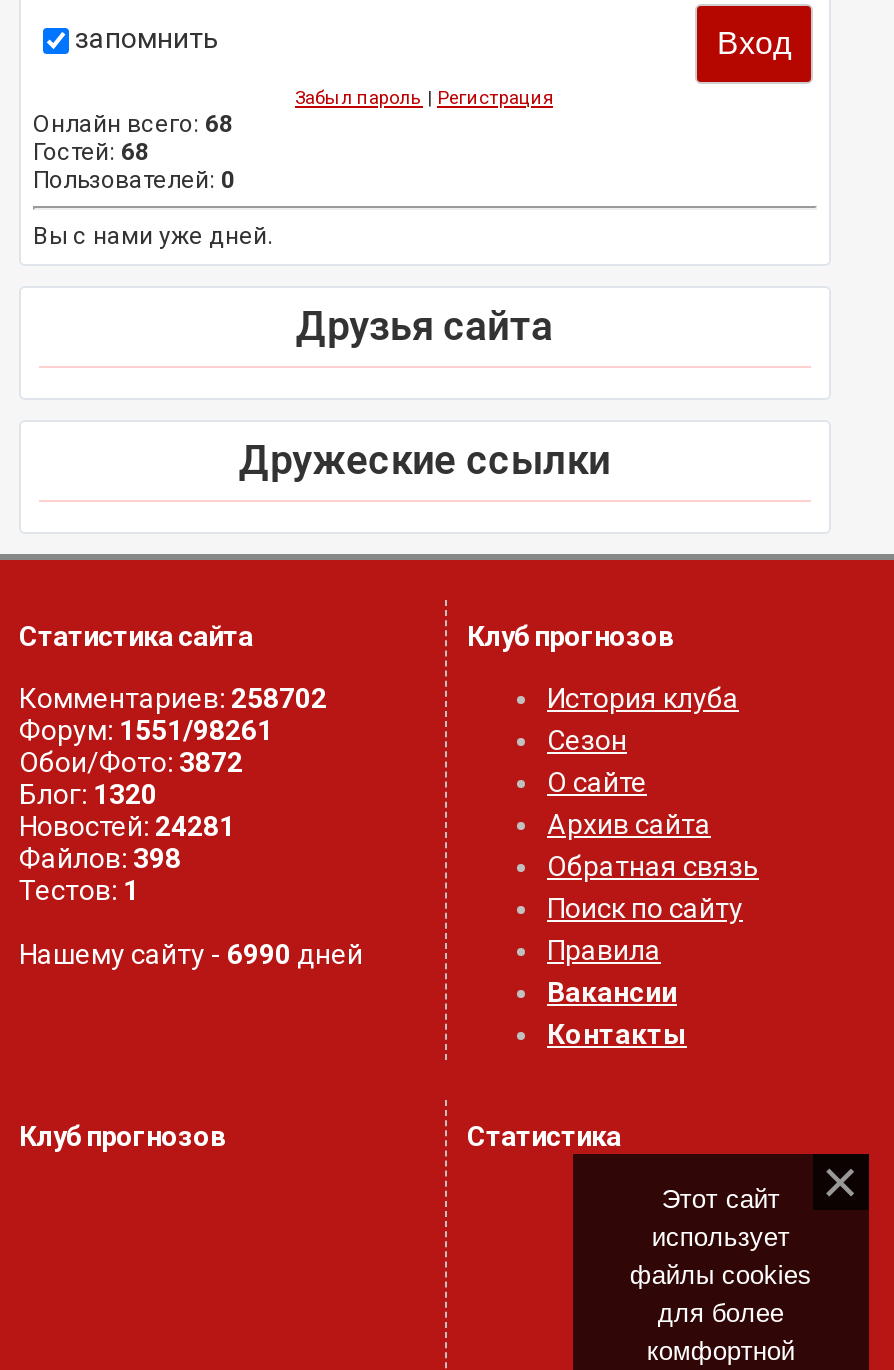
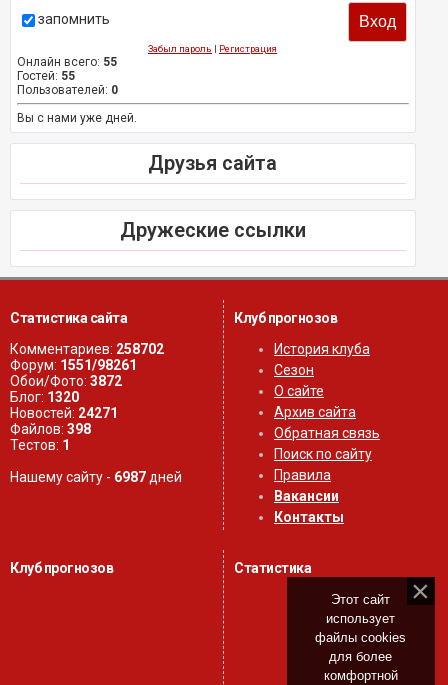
- Онлайн всего: 68
+ Онлайн всего: 55

- Гостей: 68
+ Гостей: 55

- Новостей: 24281
+ Новостей: 24271

- Нашему сайту - 6990 дней
+ Нашему сайту - 6987 дней
